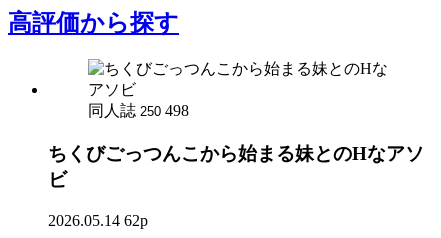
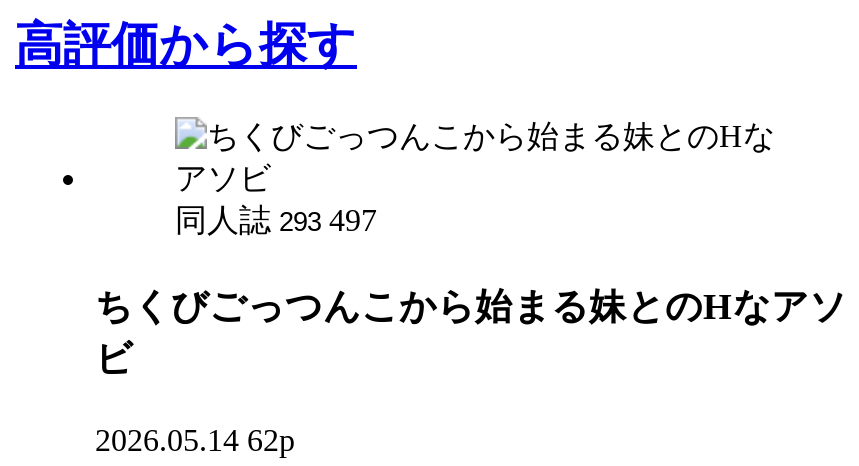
- 同人誌 250 498
+ 同人誌 293 497
